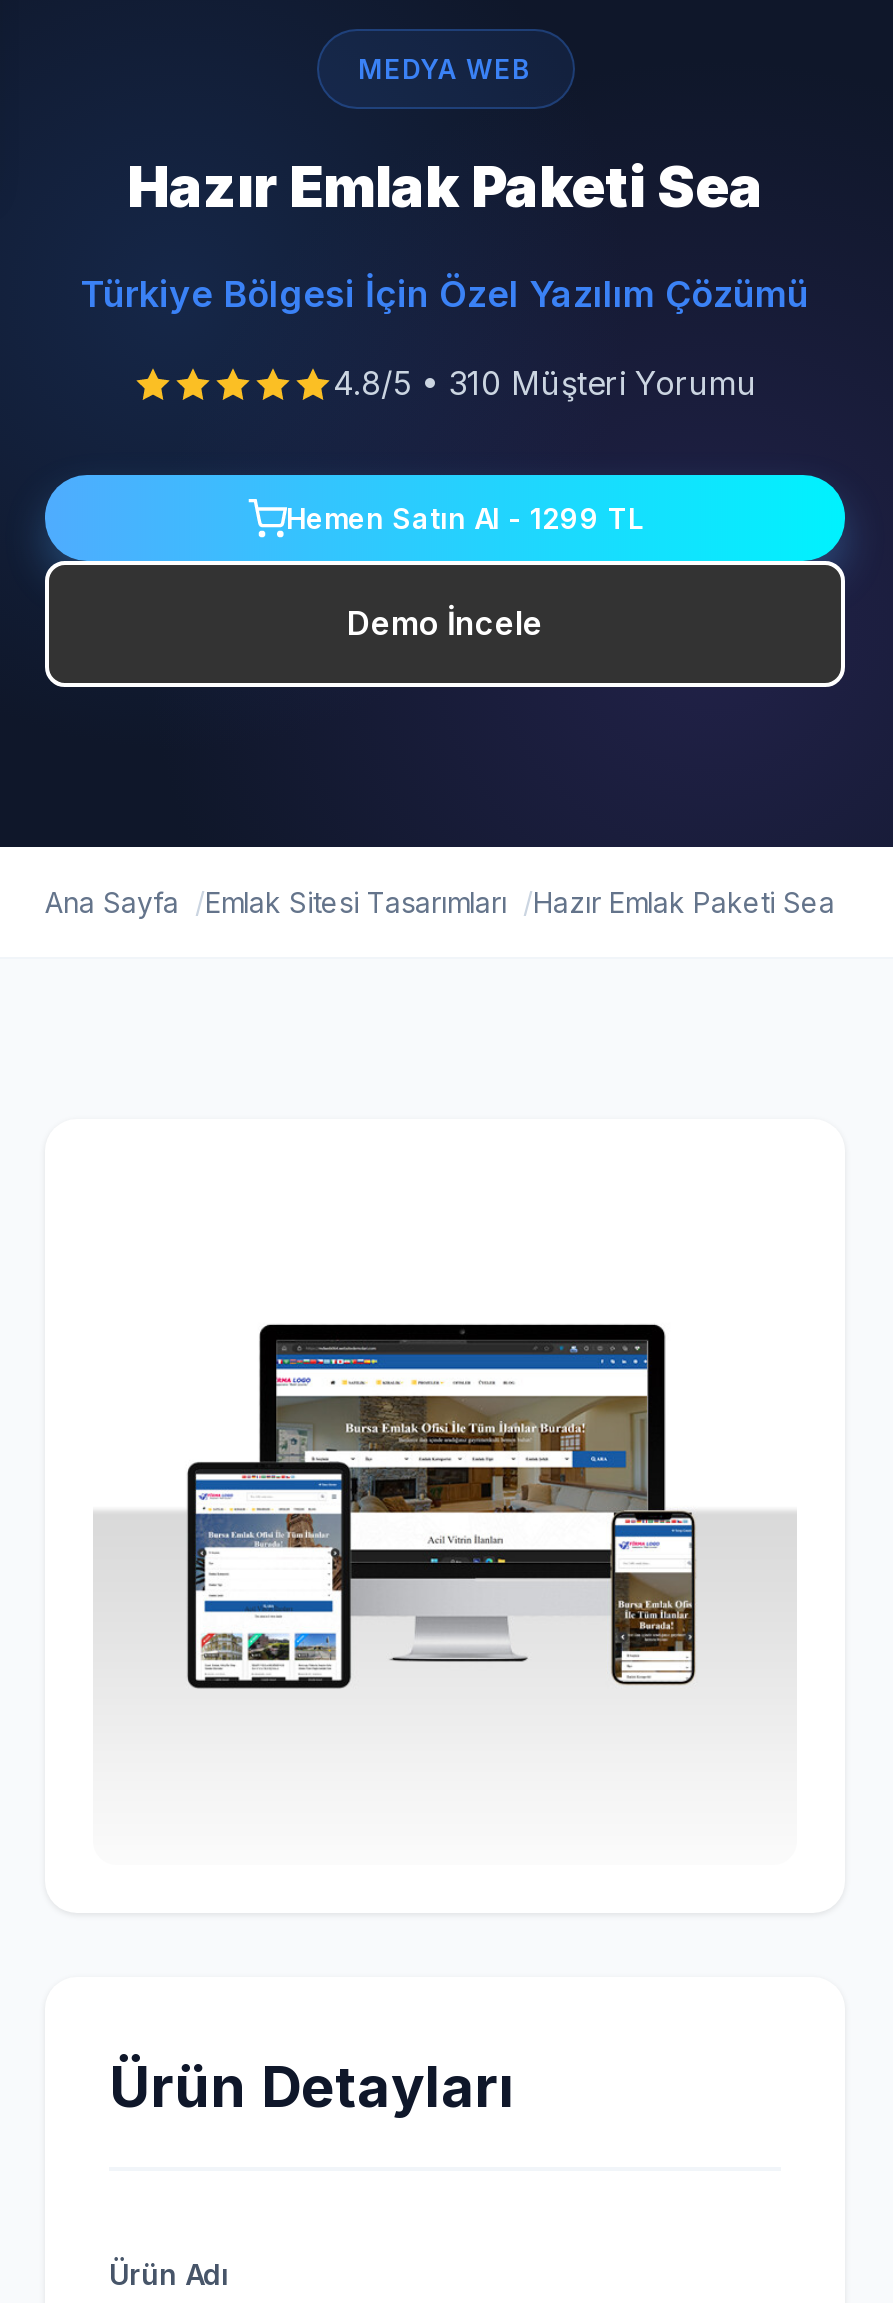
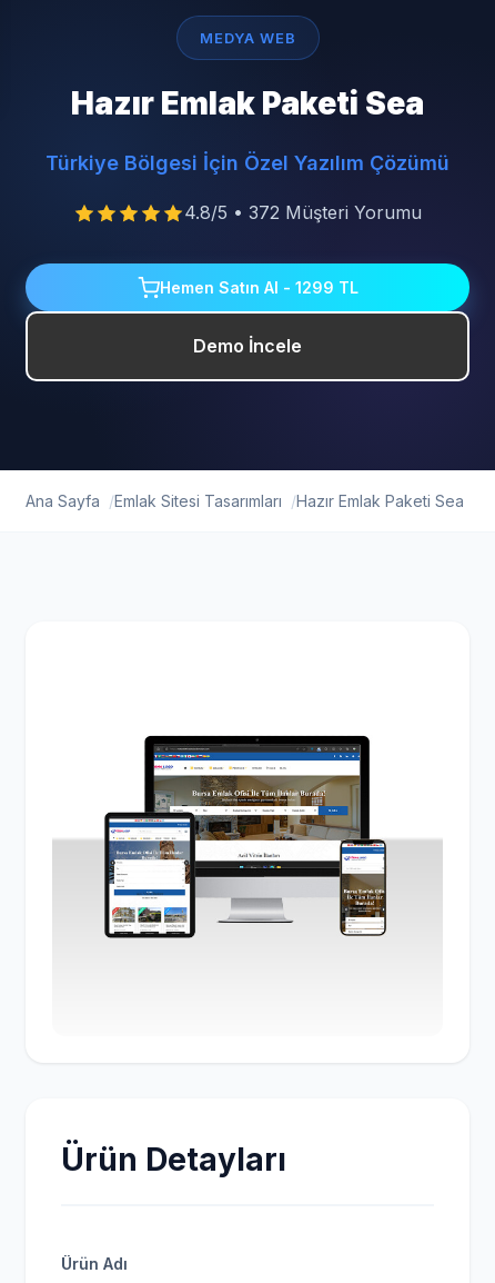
- 4.8/5 • 310 Müşteri Yorumu
+ 4.8/5 • 372 Müşteri Yorumu
